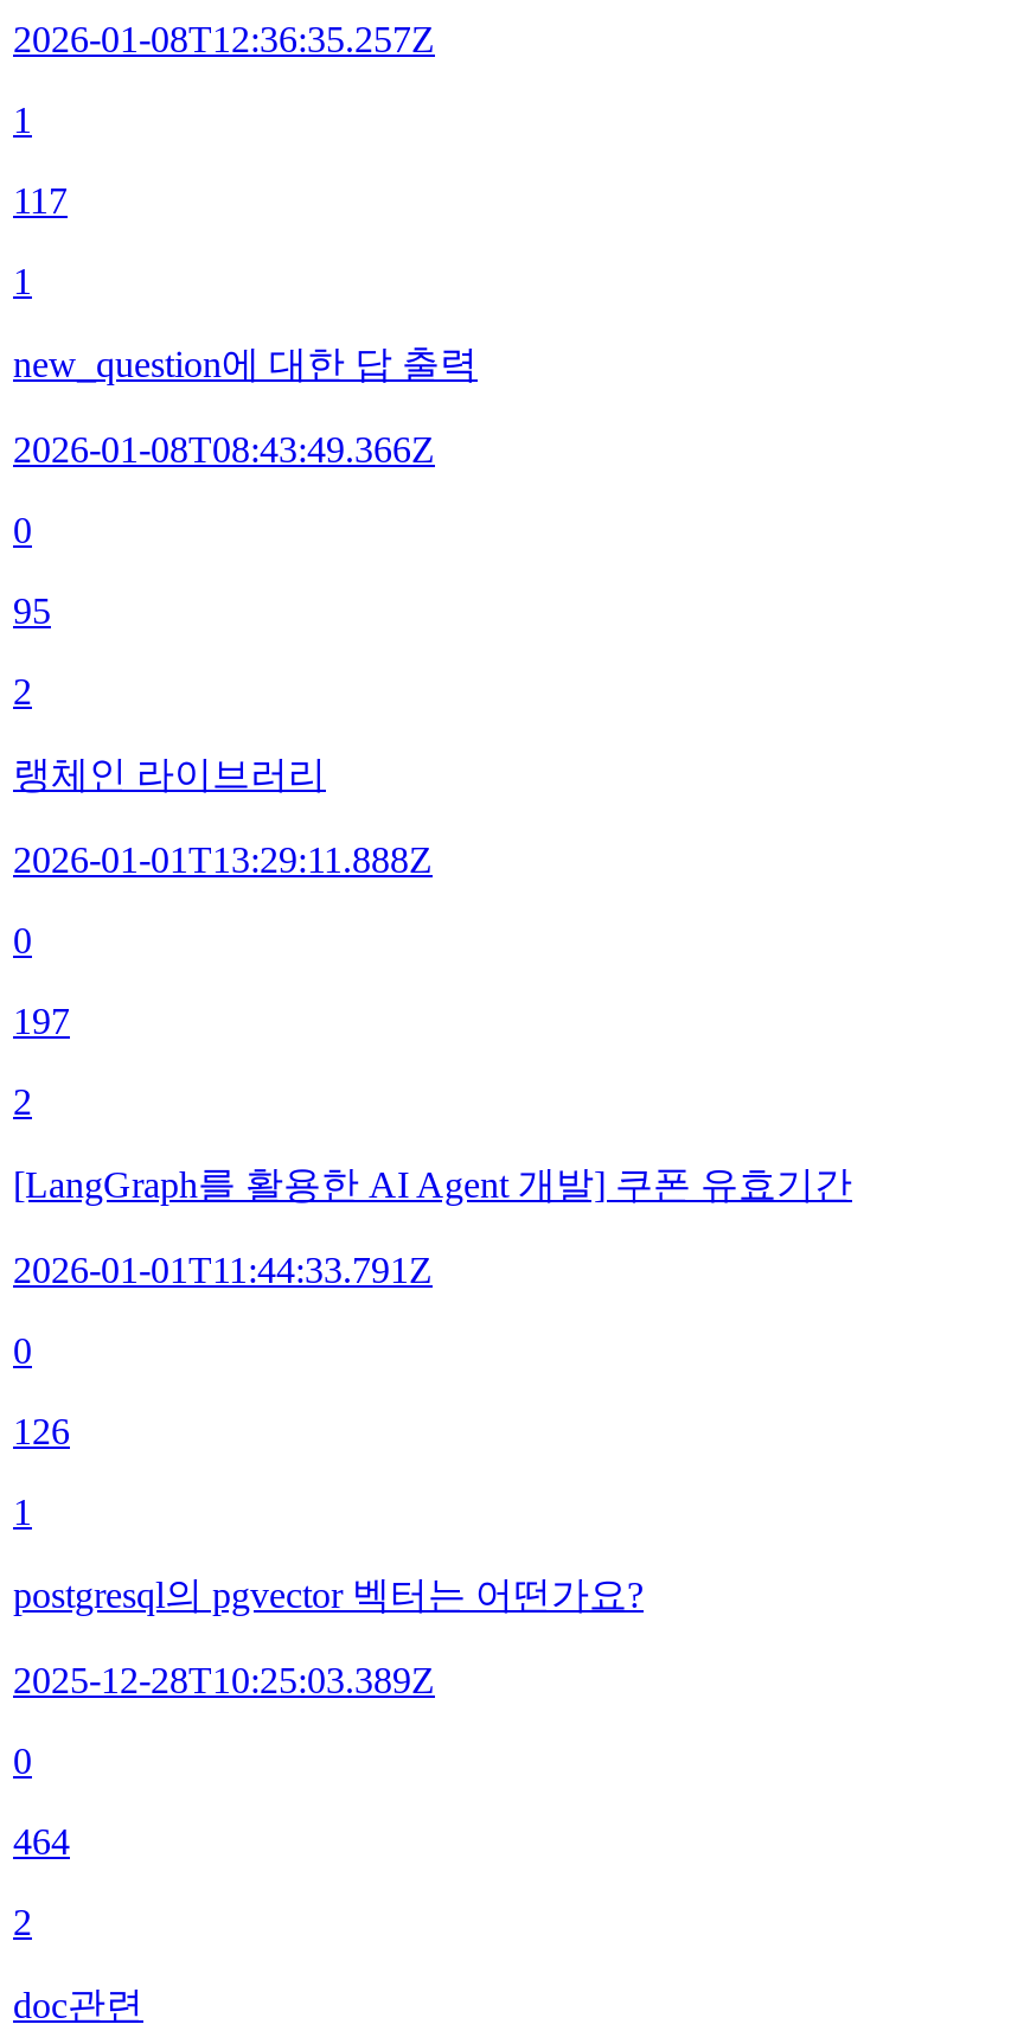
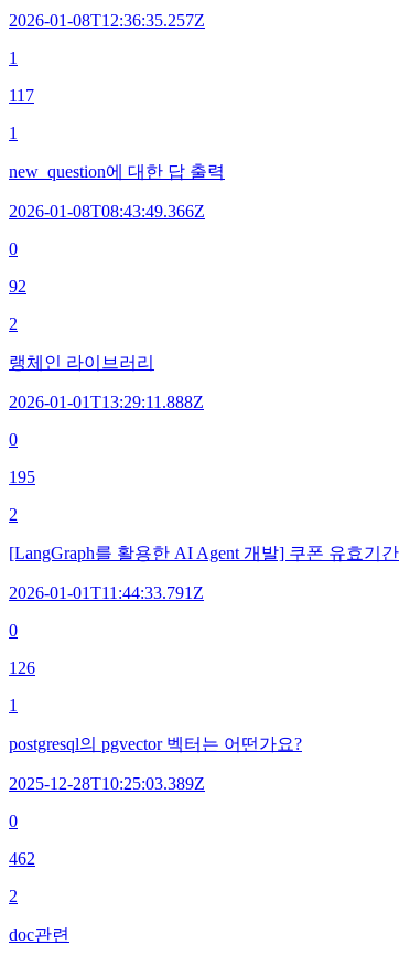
- 95
+ 92

- 197
+ 195

- 464
+ 462
